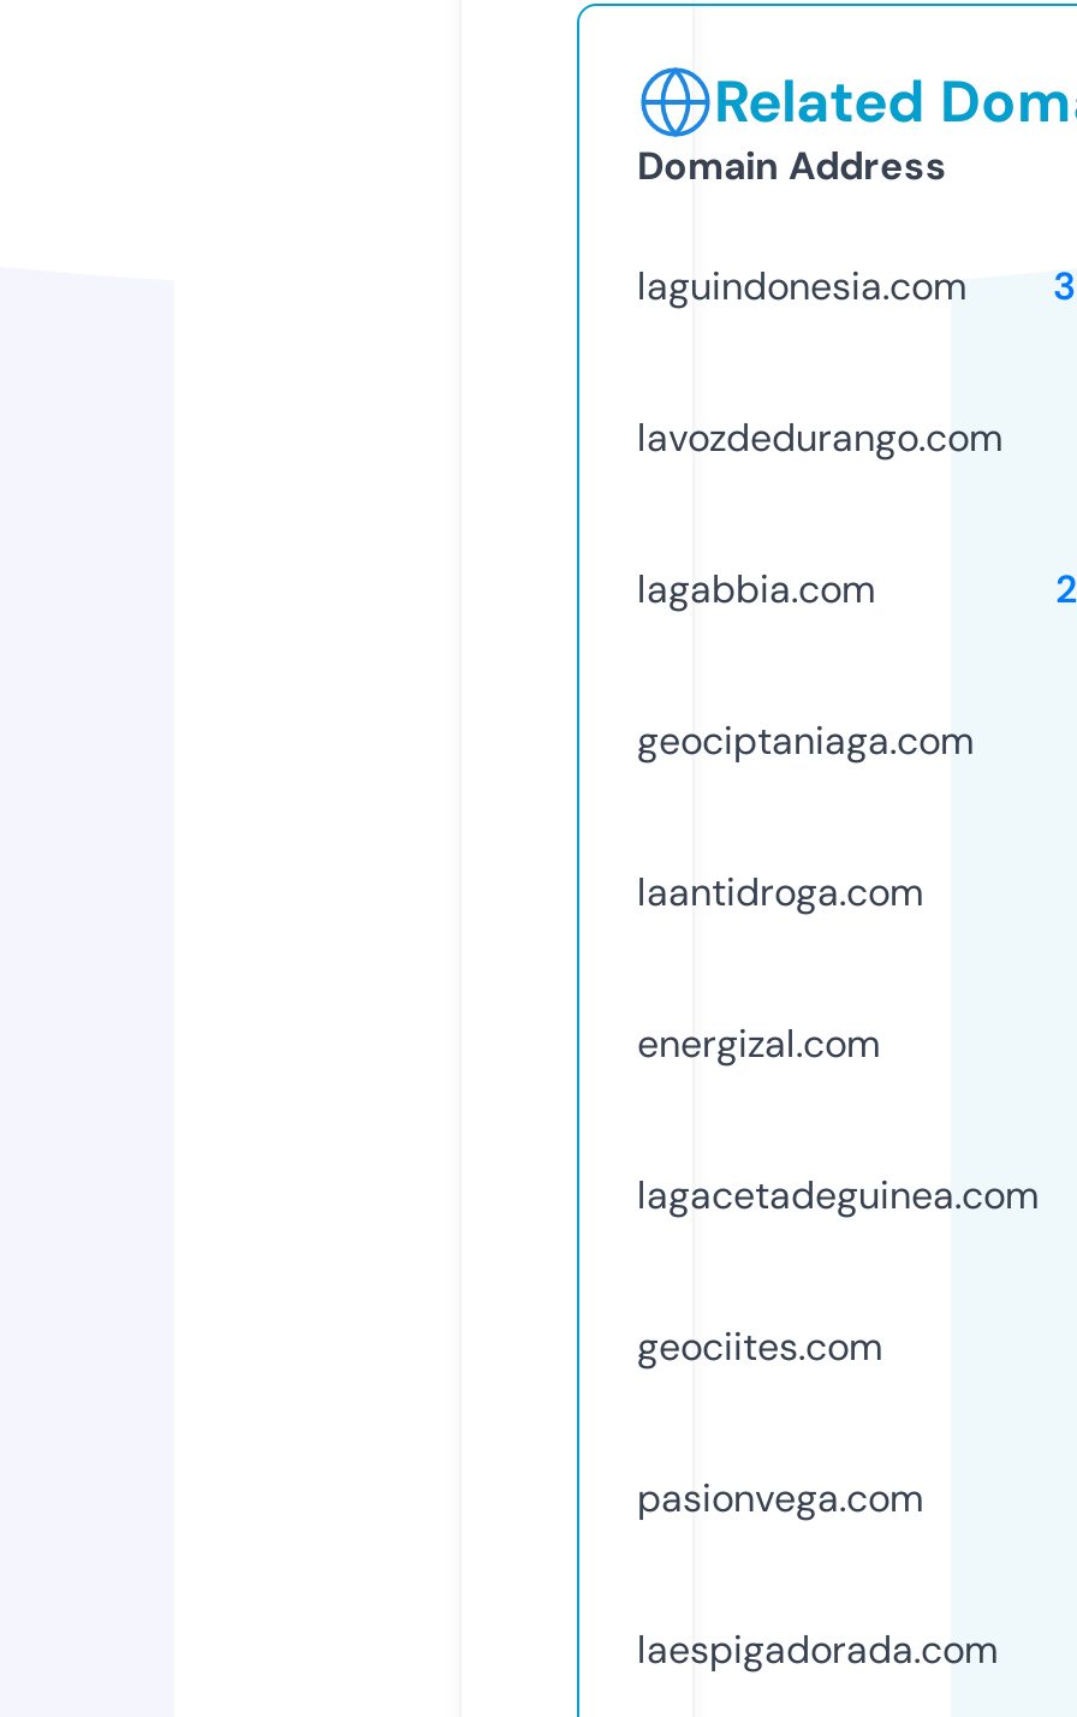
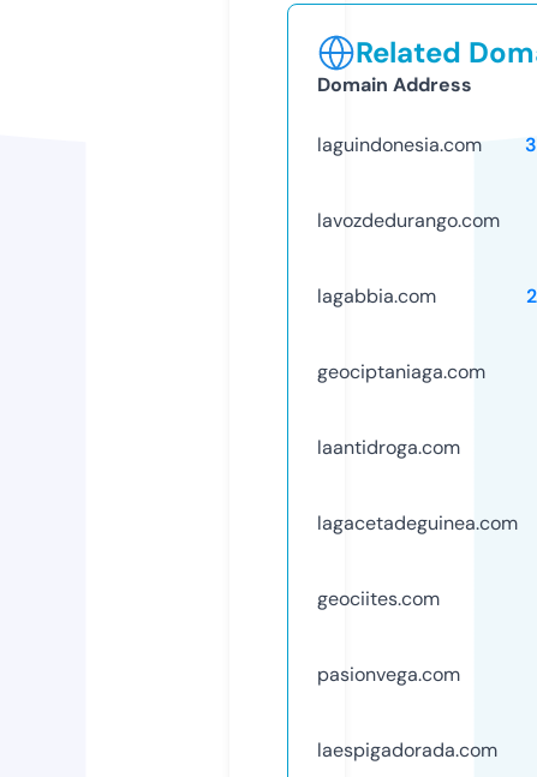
- energizal.com
